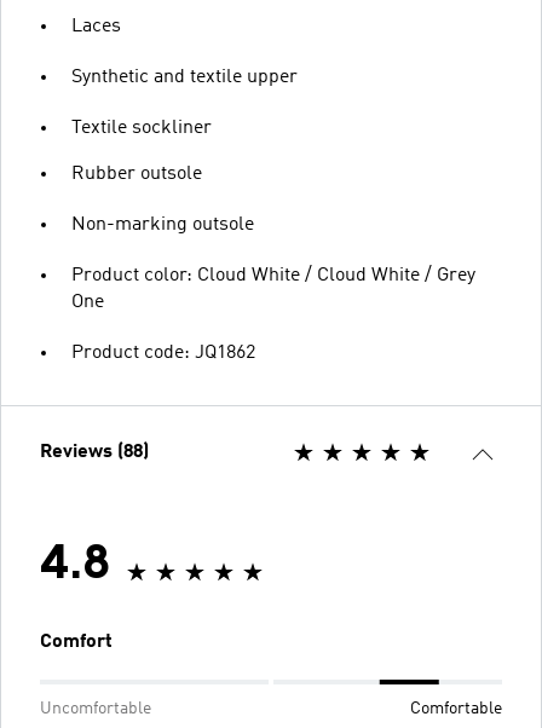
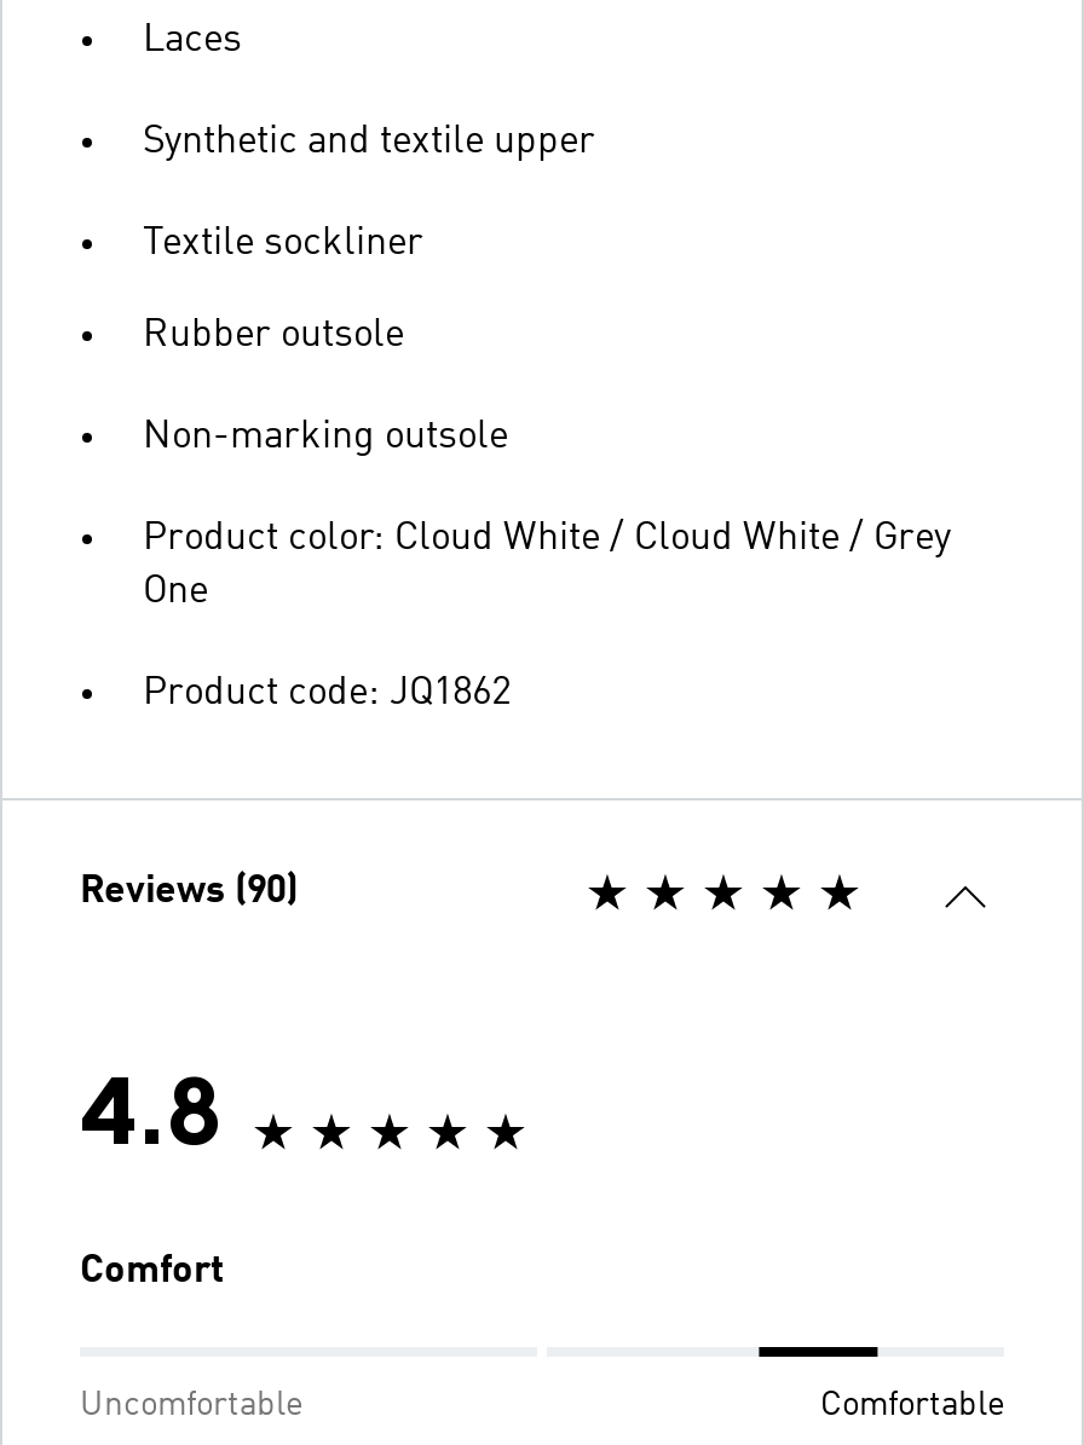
- Reviews (88)
+ Reviews (90)
